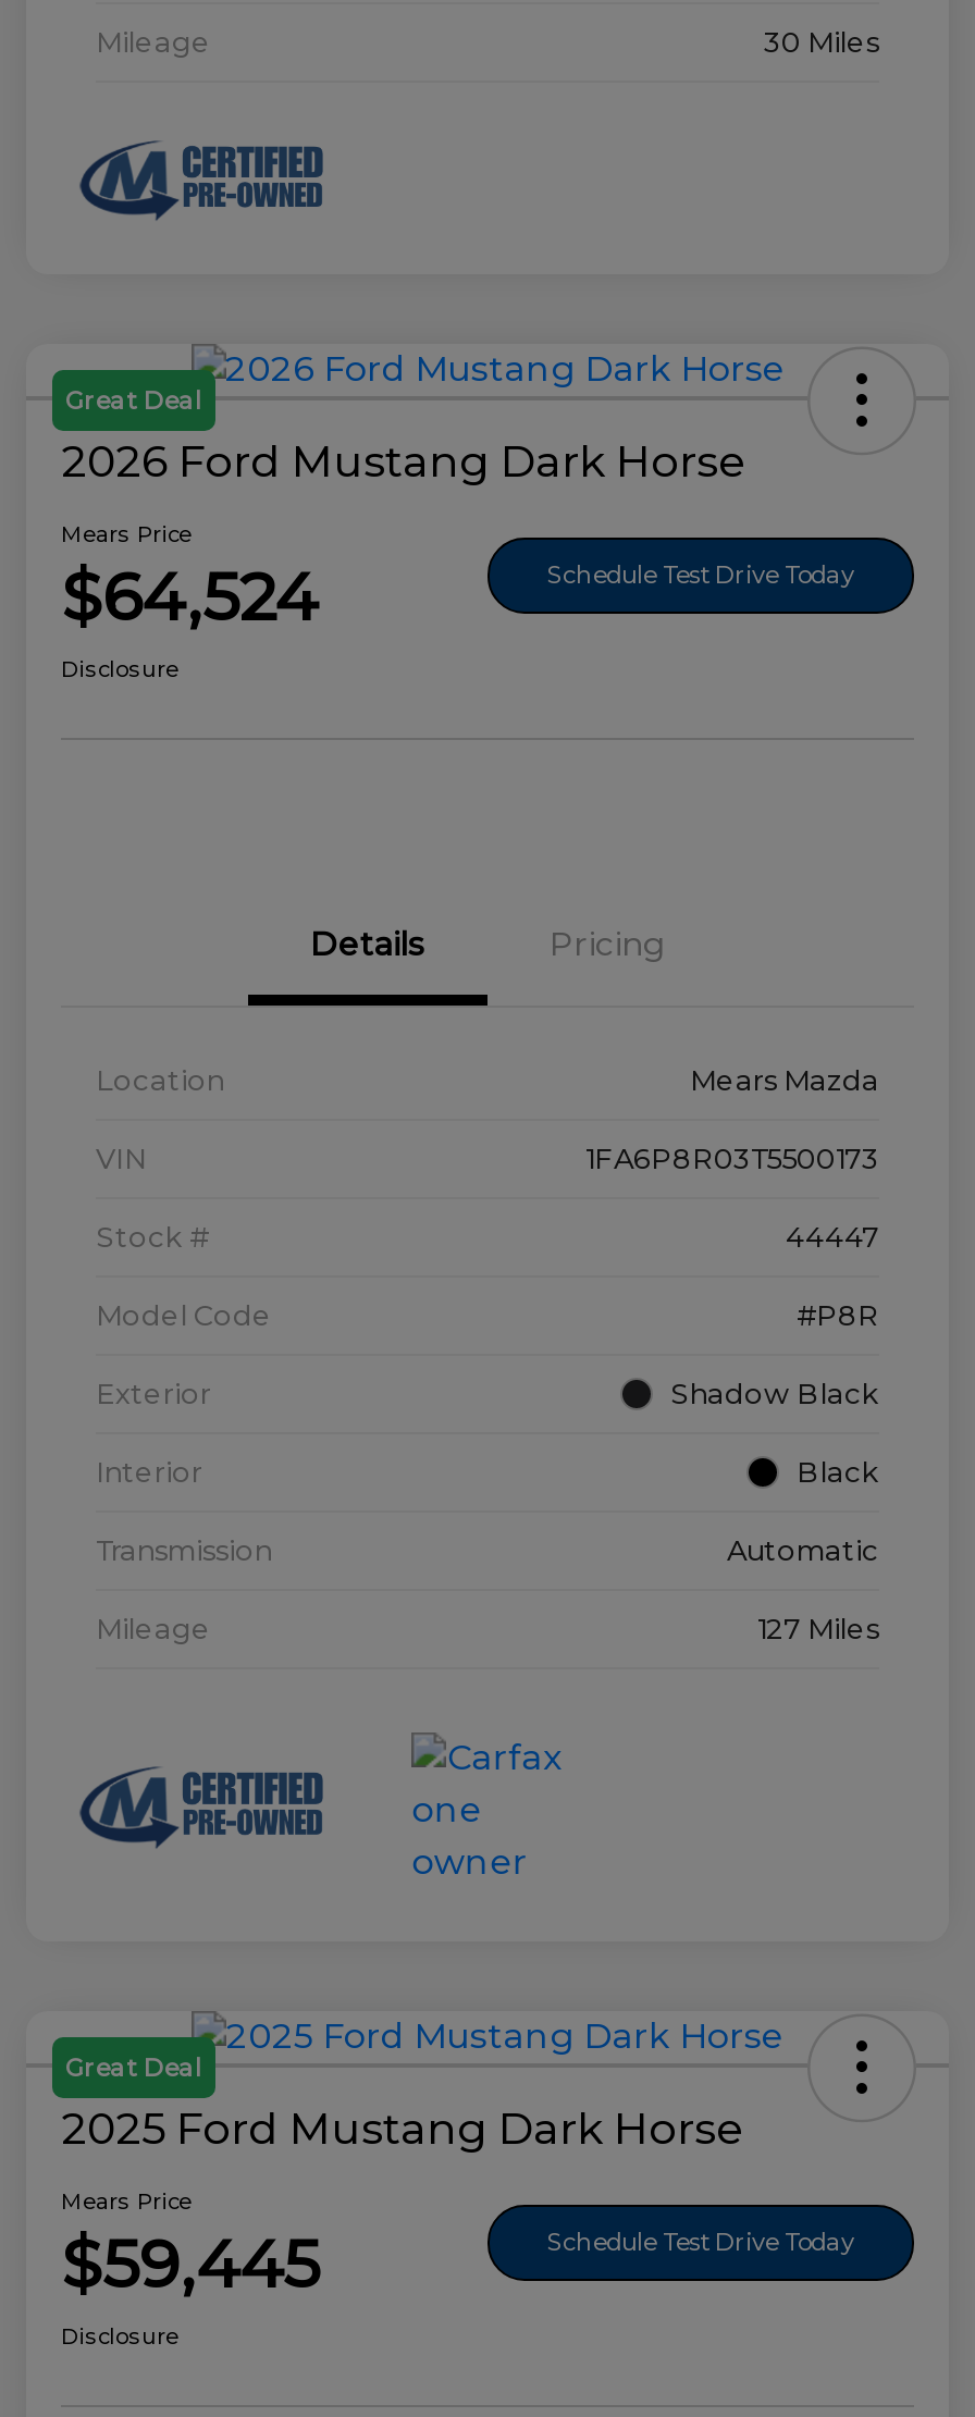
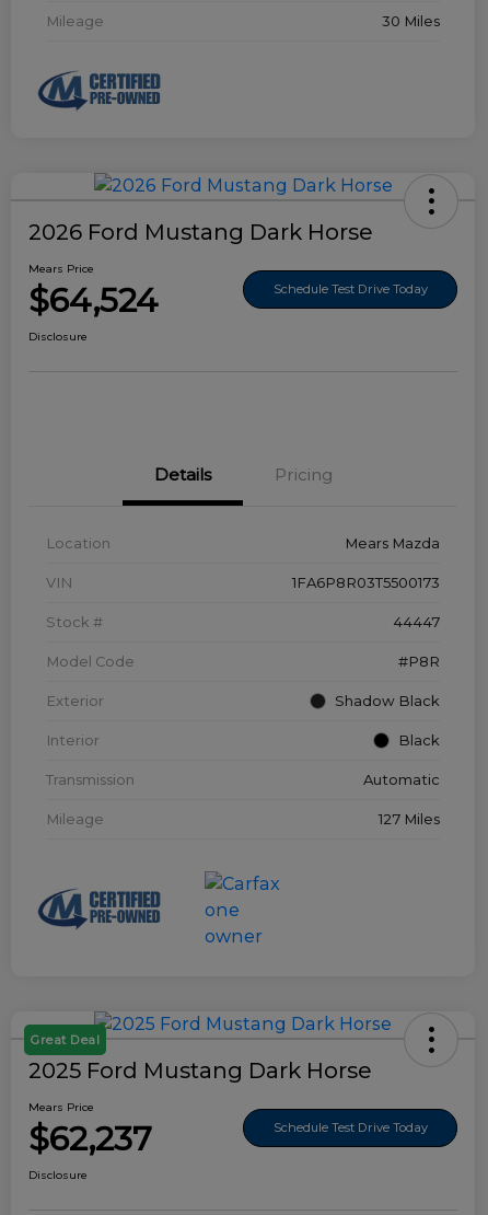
- Great Deal

- $59,445
+ $62,237
